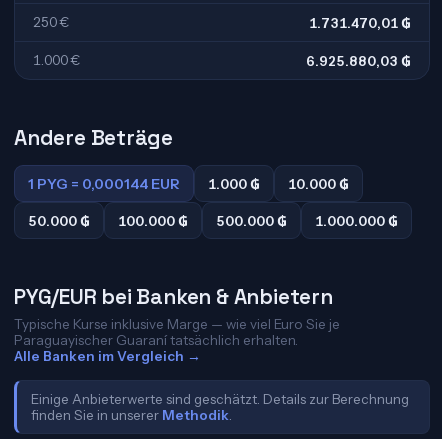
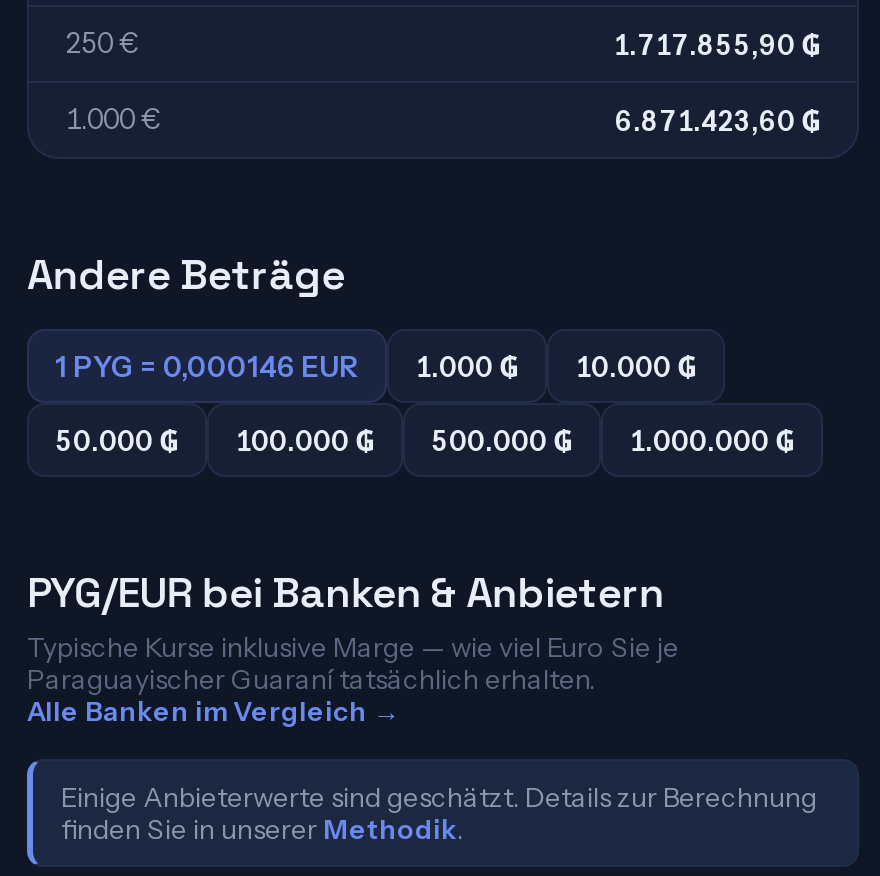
- 1.731.470,01 ₲
+ 1.717.855,90 ₲

- 6.925.880,03 ₲
+ 6.871.423,60 ₲

- 1 PYG = 0,000144 EUR 1.000 ₲ 10.000 ₲
+ 1 PYG = 0,000146 EUR 1.000 ₲ 10.000 ₲
